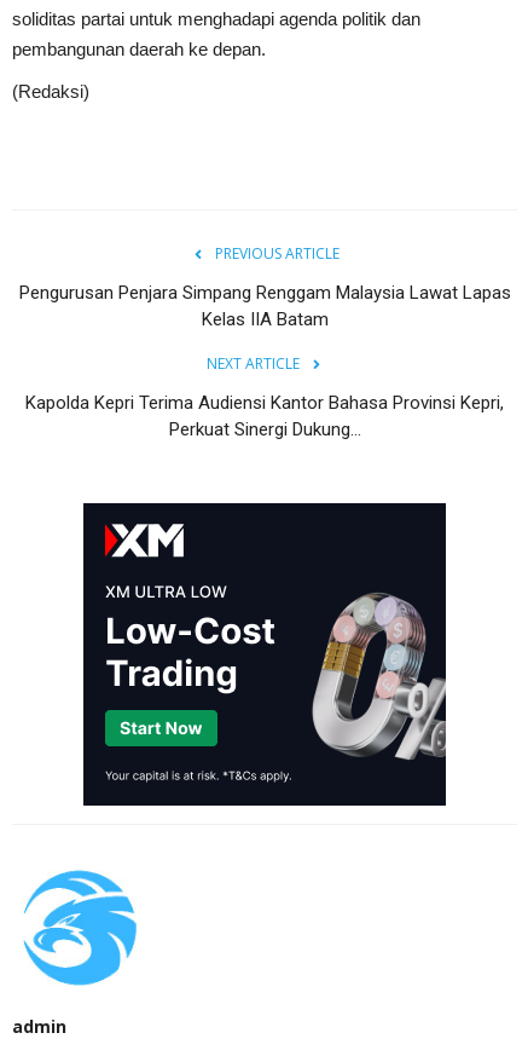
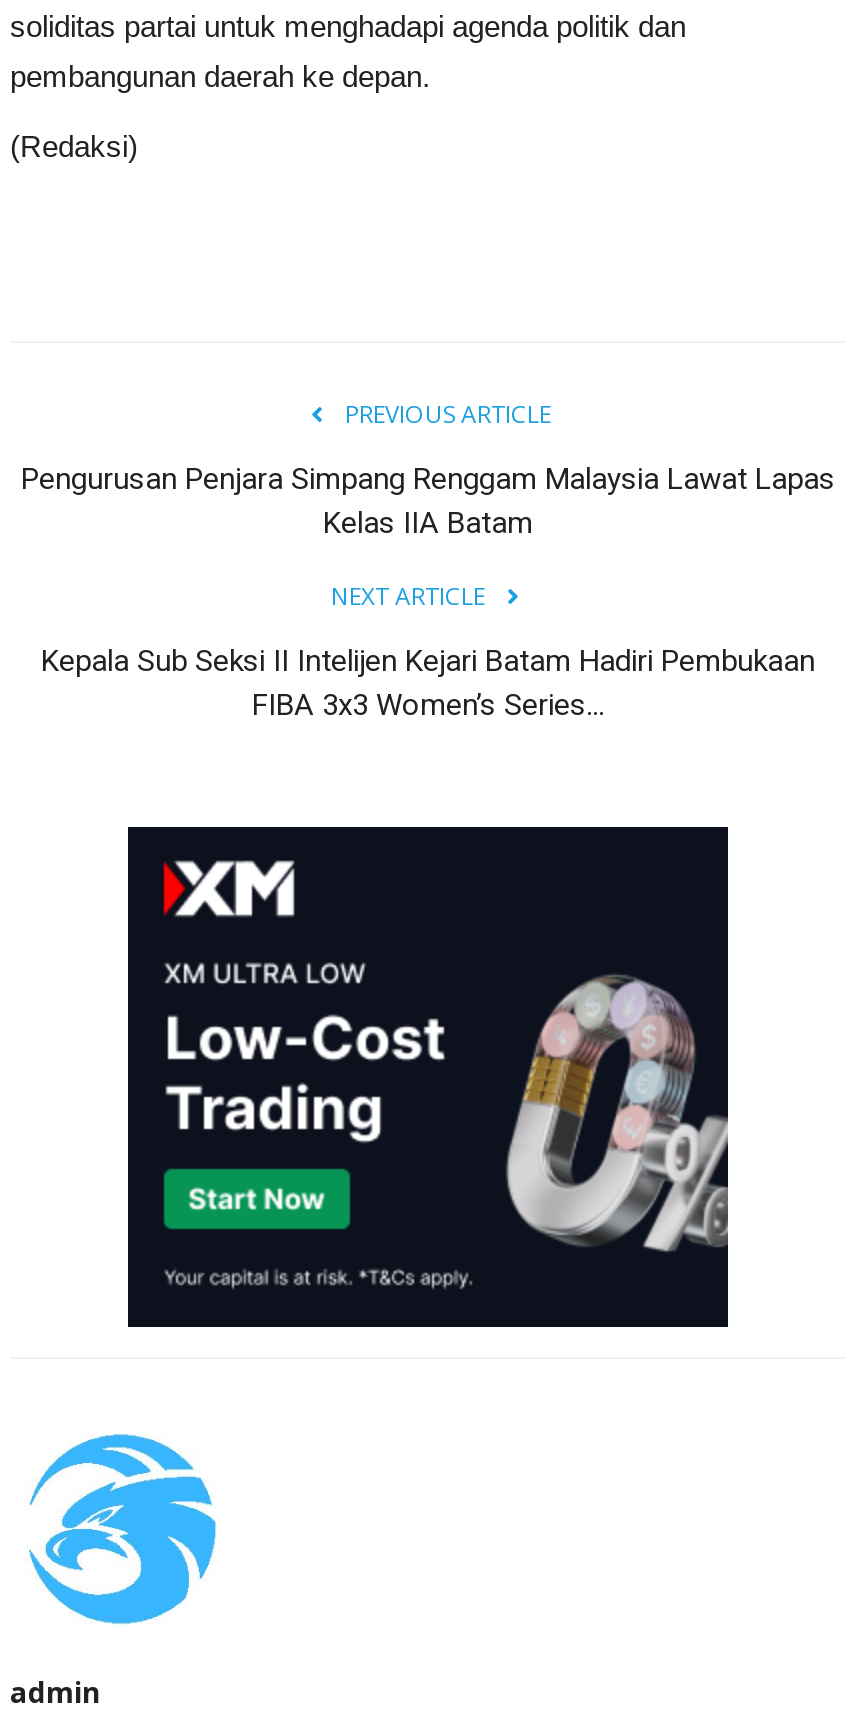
- Kapolda Kepri Terima Audiensi Kantor Bahasa Provinsi Kepri,
- Perkuat Sinergi Dukung...
+ Kepala Sub Seksi II Intelijen Kejari Batam Hadiri Pembukaan
+ FIBA 3x3 Women’s Series...
